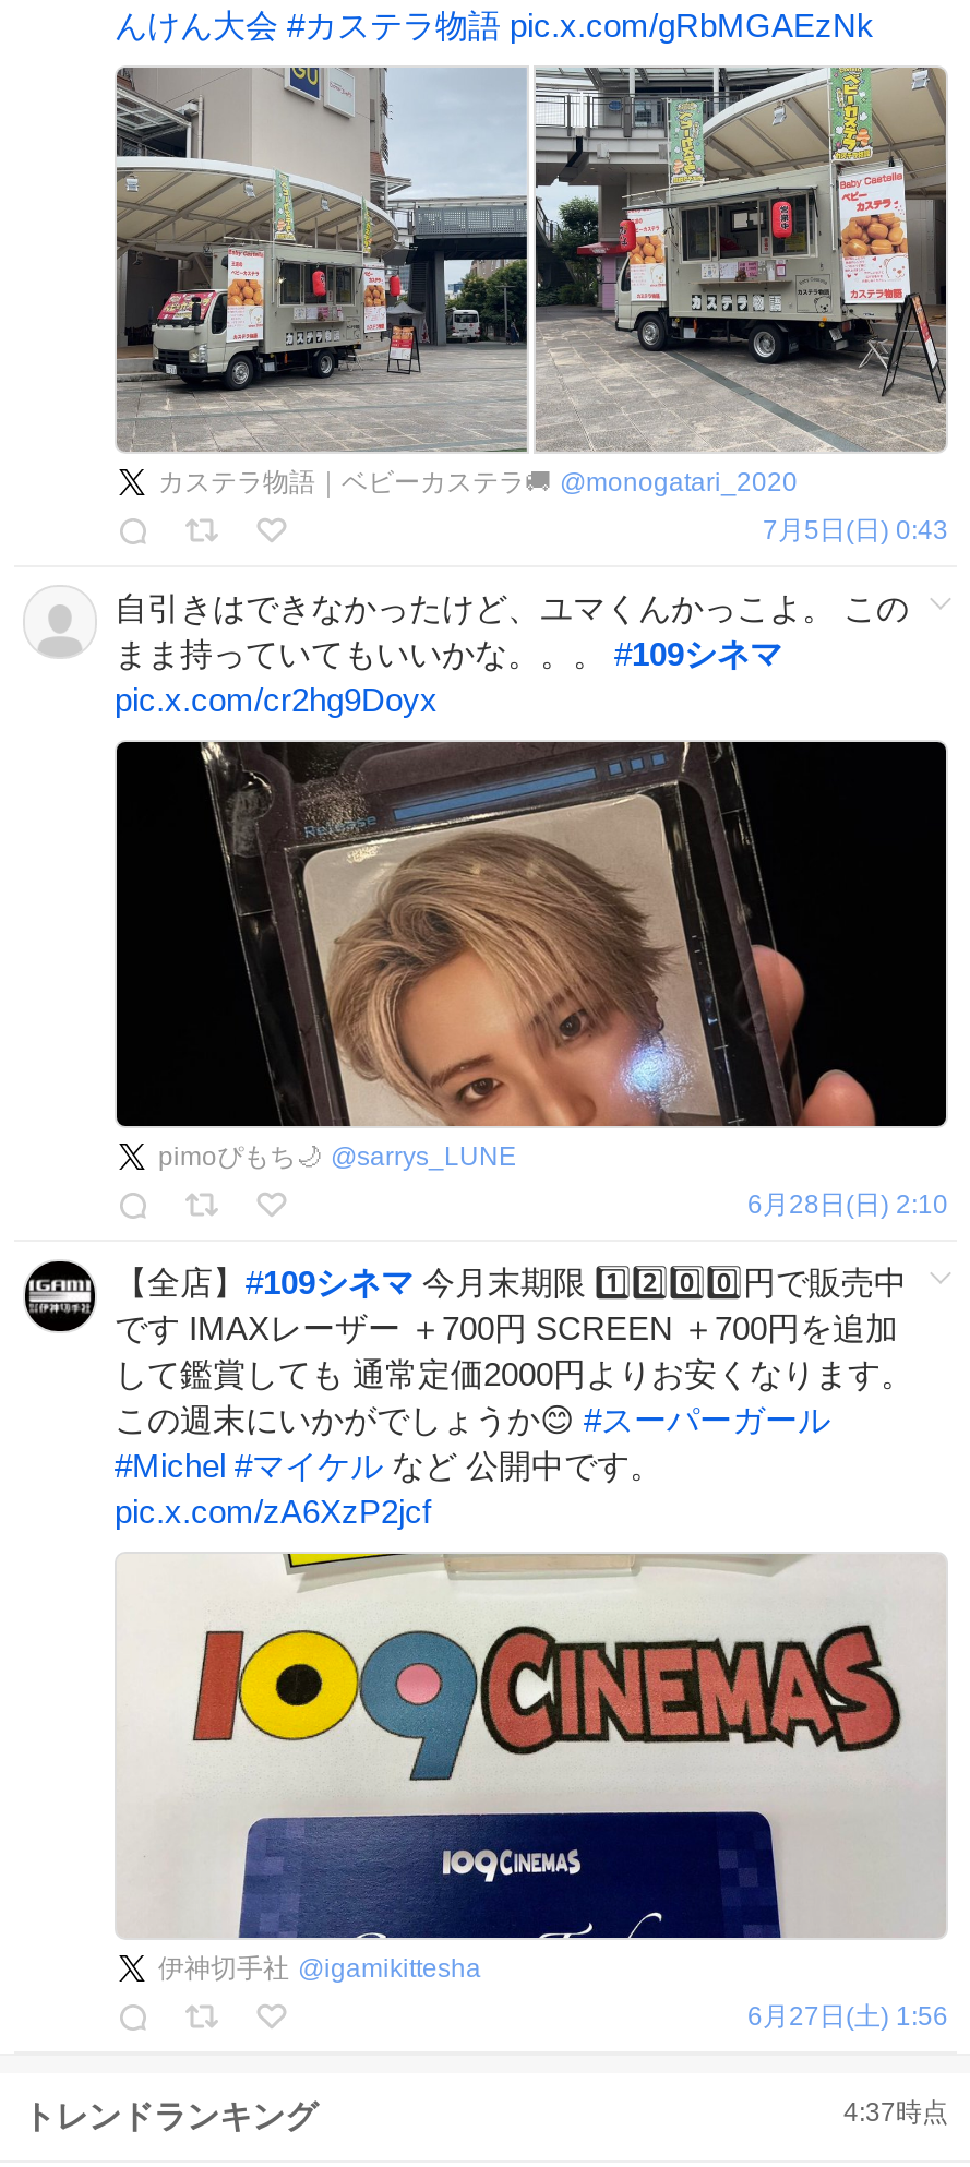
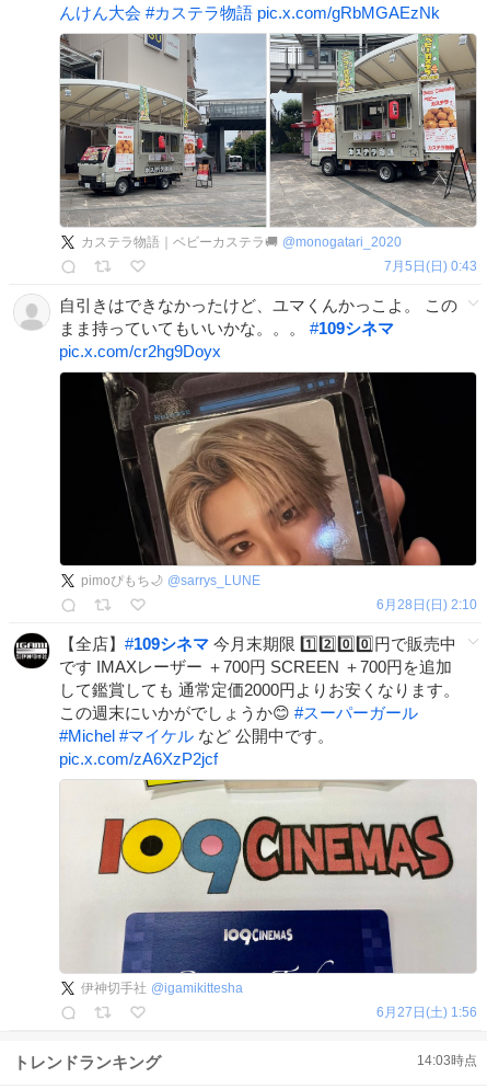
- 4:37時点
+ 14:03時点
